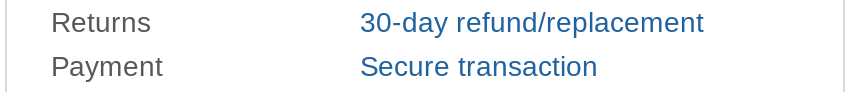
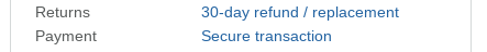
- 30-day refund/replacement
+ 30-day refund / replacement
